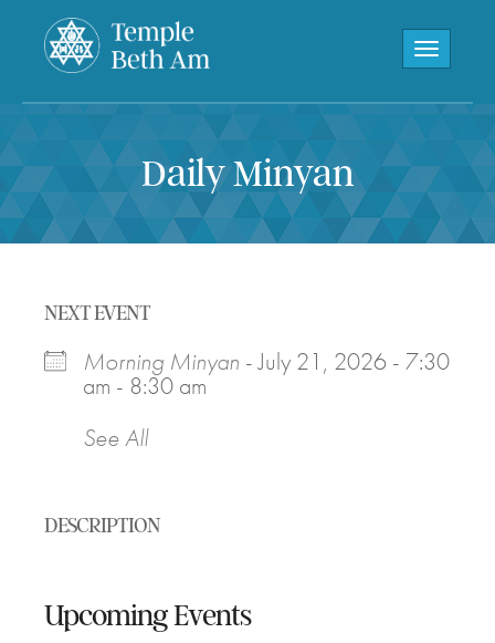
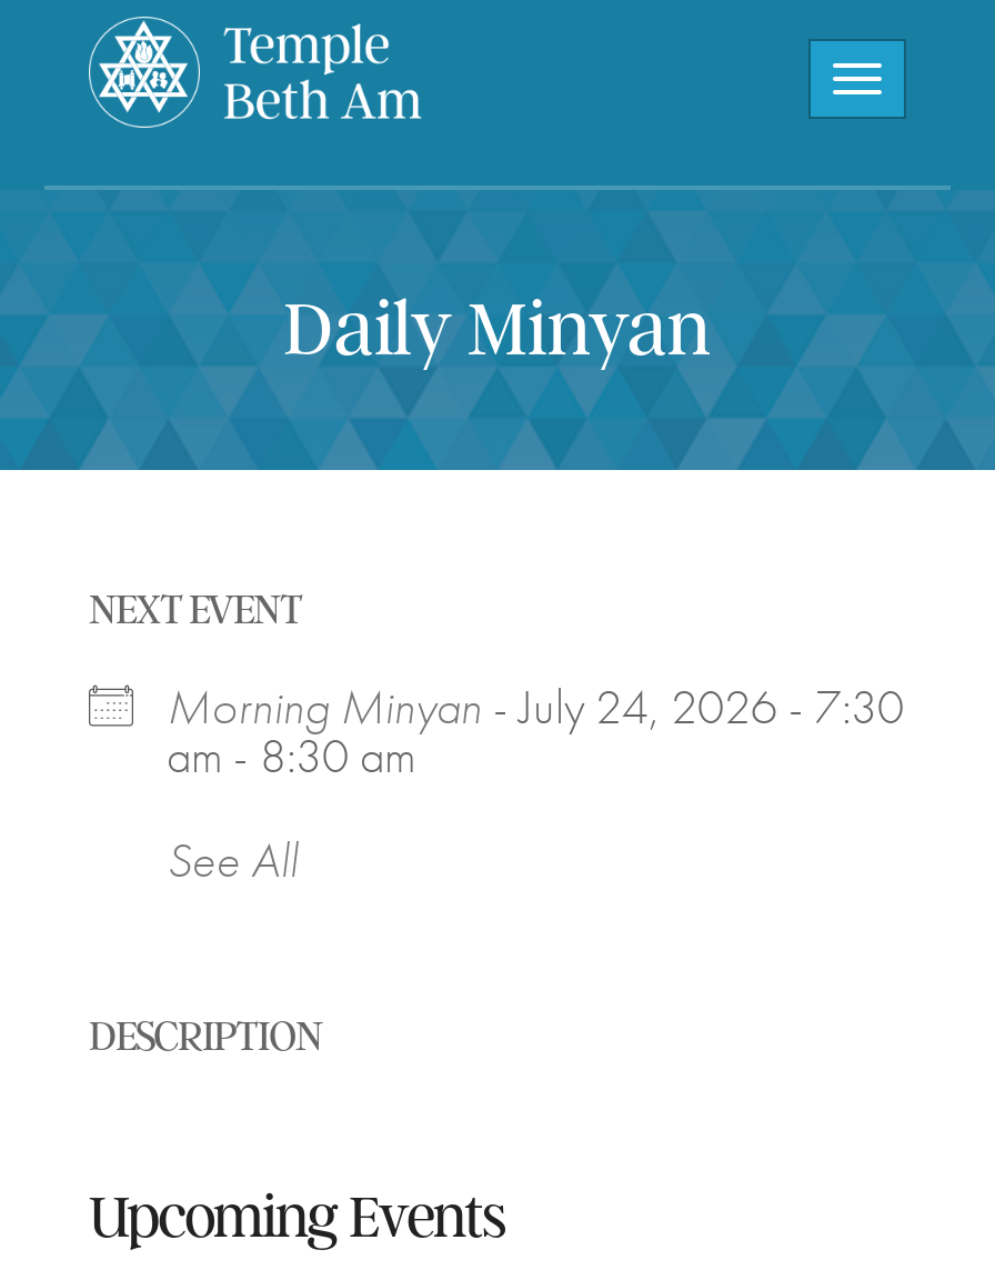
- Morning Minyan - July 21, 2026 - 7:30
+ Morning Minyan - July 24, 2026 - 7:30
